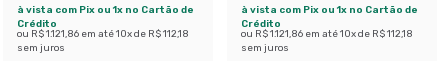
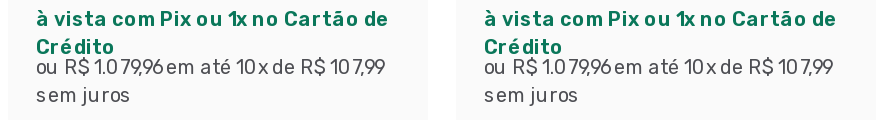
- ou R$ 1.121,86 em até 10 x de R$ 112,18
+ ou R$ 1.079,96 em até 10 x de R$ 107,99

- ou R$ 1.121,86 em até 10 x de R$ 112,18
+ ou R$ 1.079,96 em até 10 x de R$ 107,99
